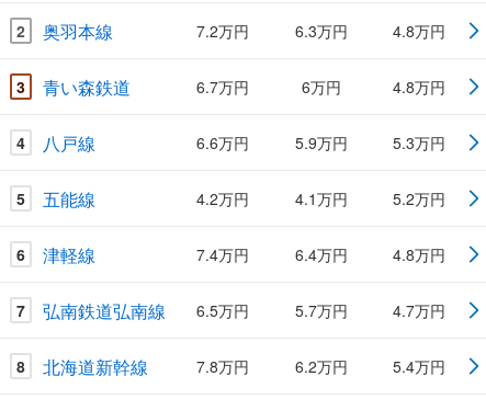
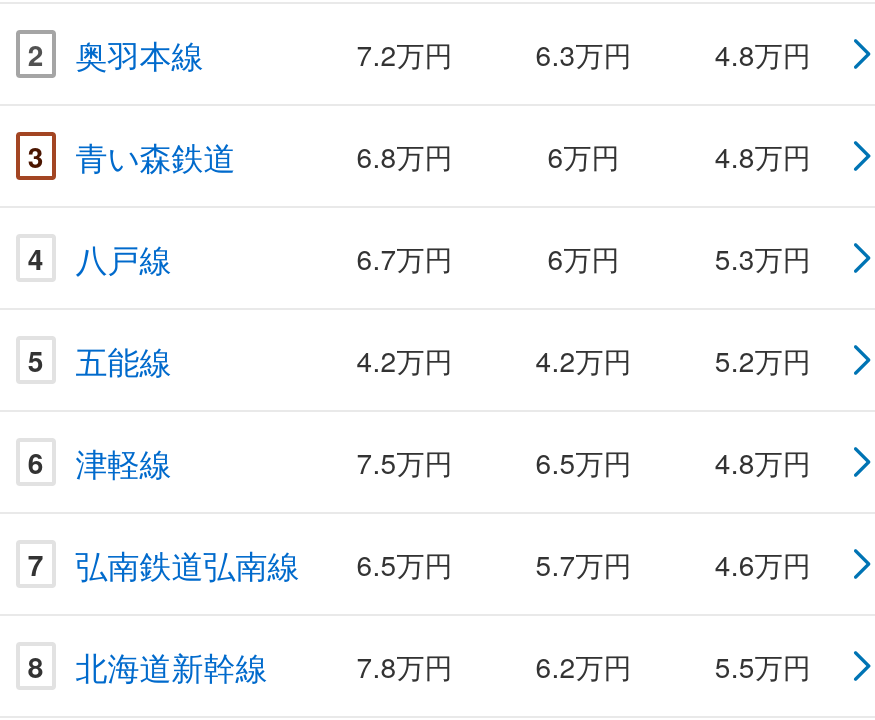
- 6.7万円
+ 6.8万円

- 6.6万円
+ 6.7万円

- 5.9万円
+ 6万円

- 4.1万円
+ 4.2万円

- 7.4万円
+ 7.5万円

- 6.4万円
+ 6.5万円

- 4.7万円
+ 4.6万円

- 5.4万円
+ 5.5万円
